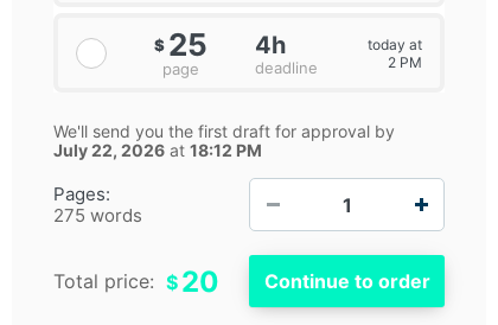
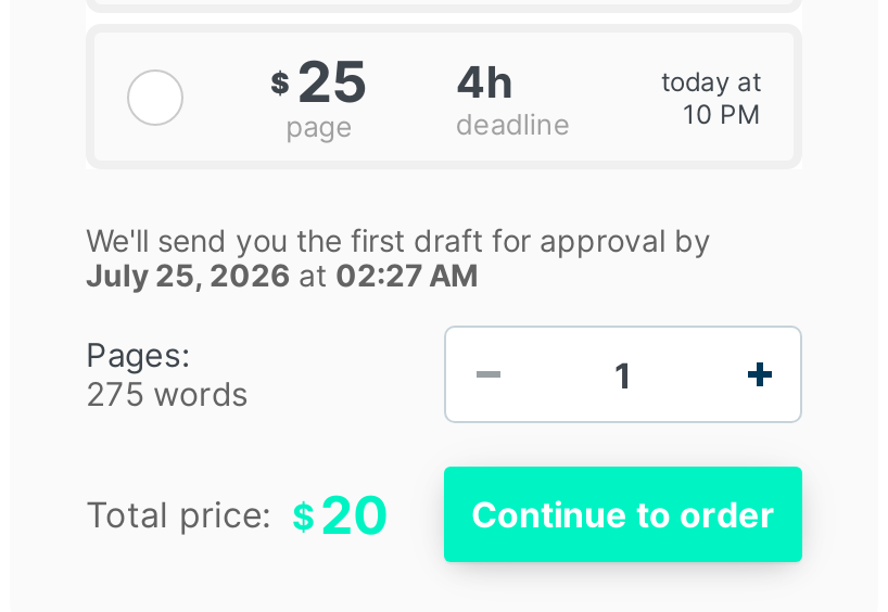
- 2 PM
+ 10 PM

- July 22, 2026 at 18:12 PM
+ July 25, 2026 at 02:27 AM
